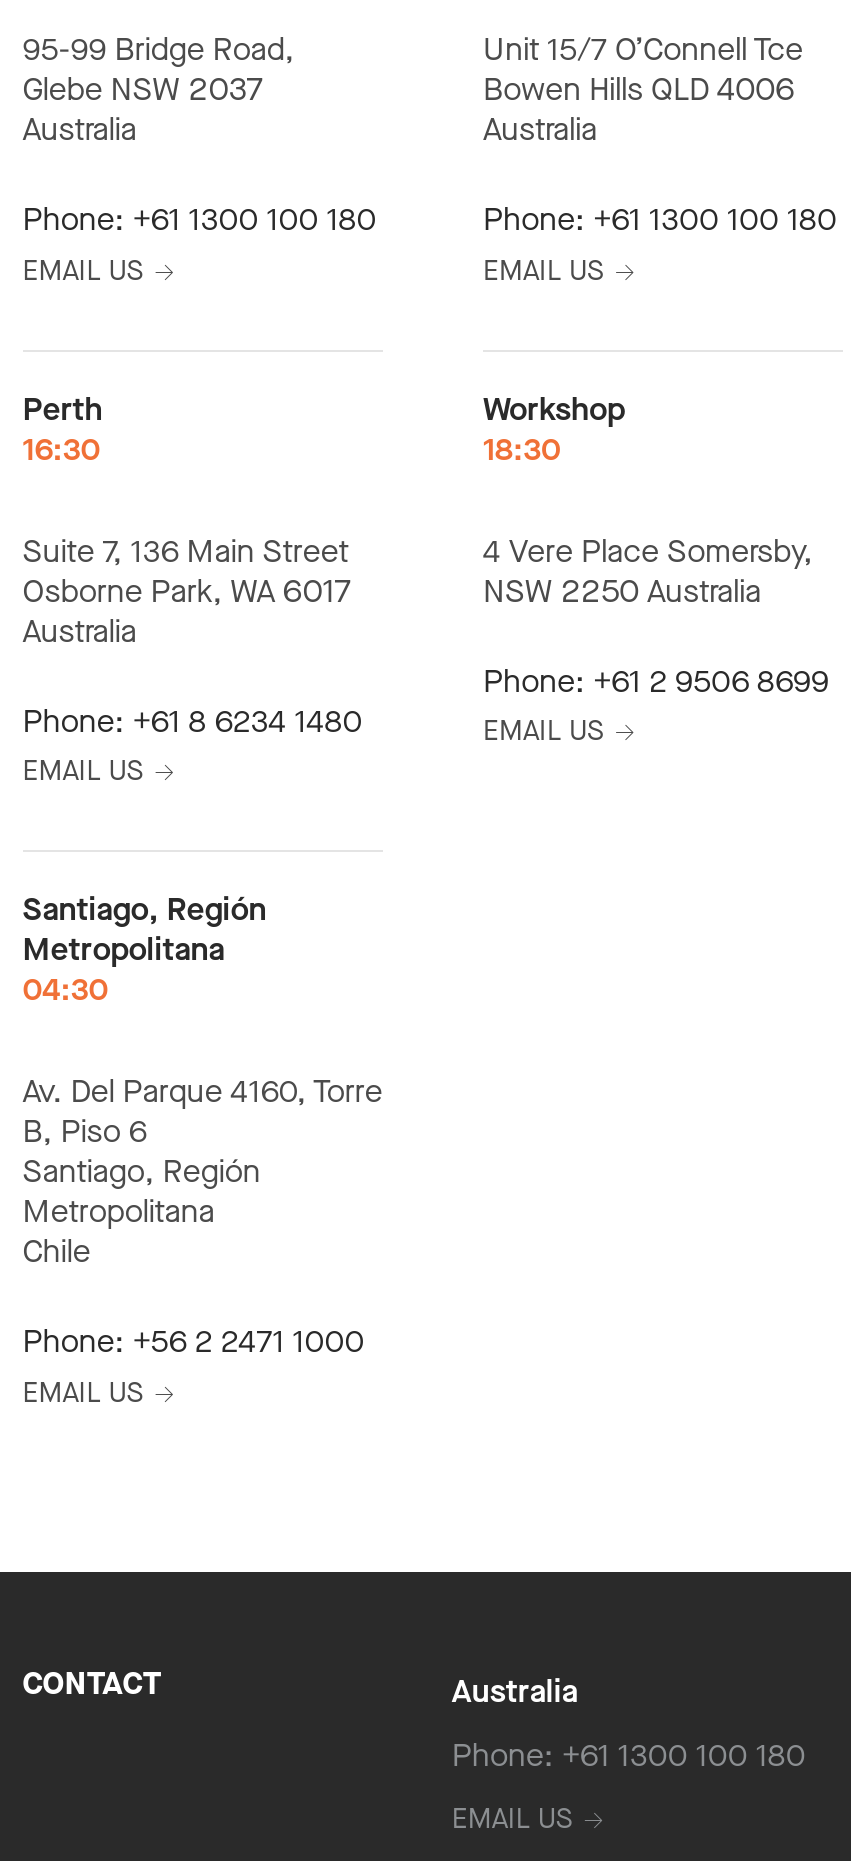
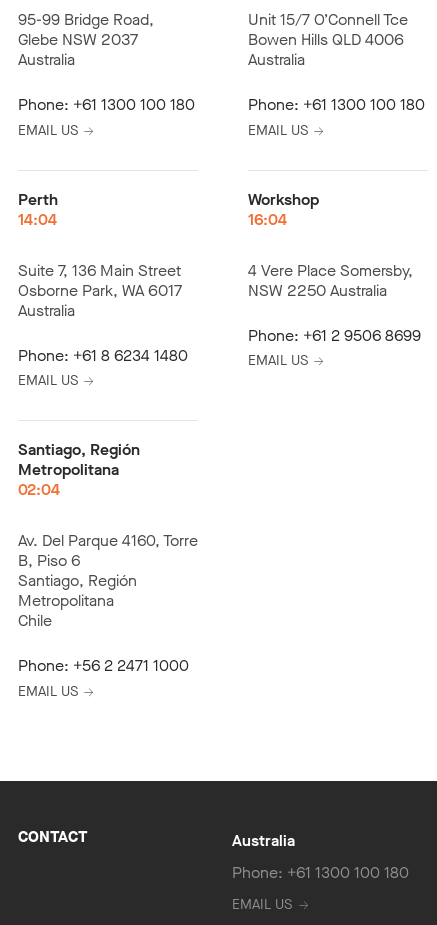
- 16:30
+ 14:04

- 18:30
+ 16:04

- 04:30
+ 02:04
